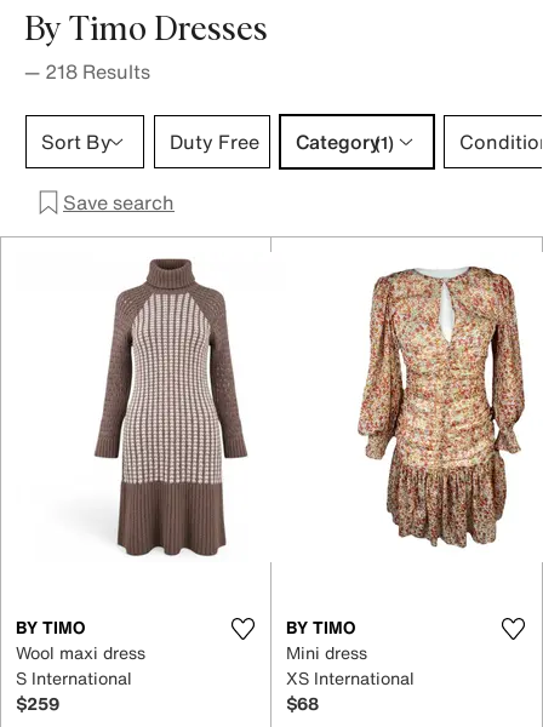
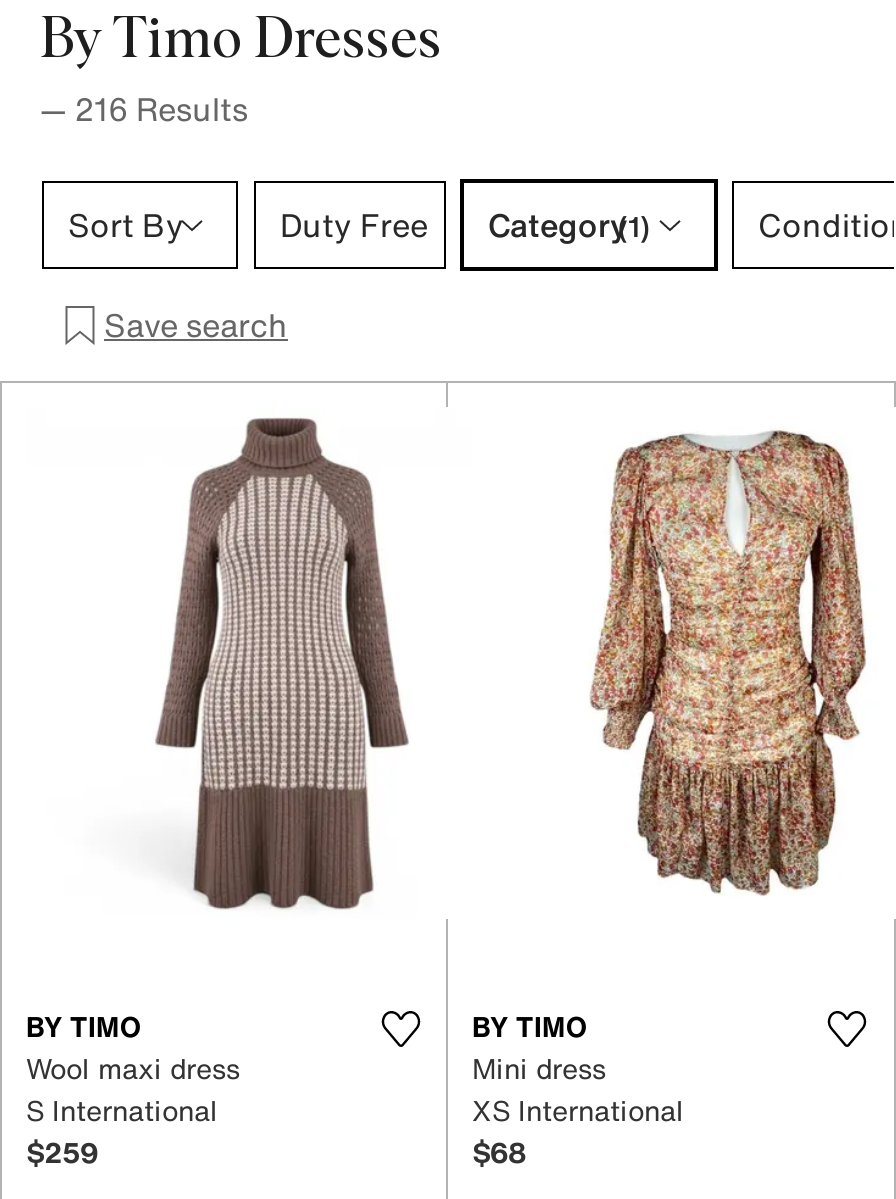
- — 218 Results
+ — 216 Results
